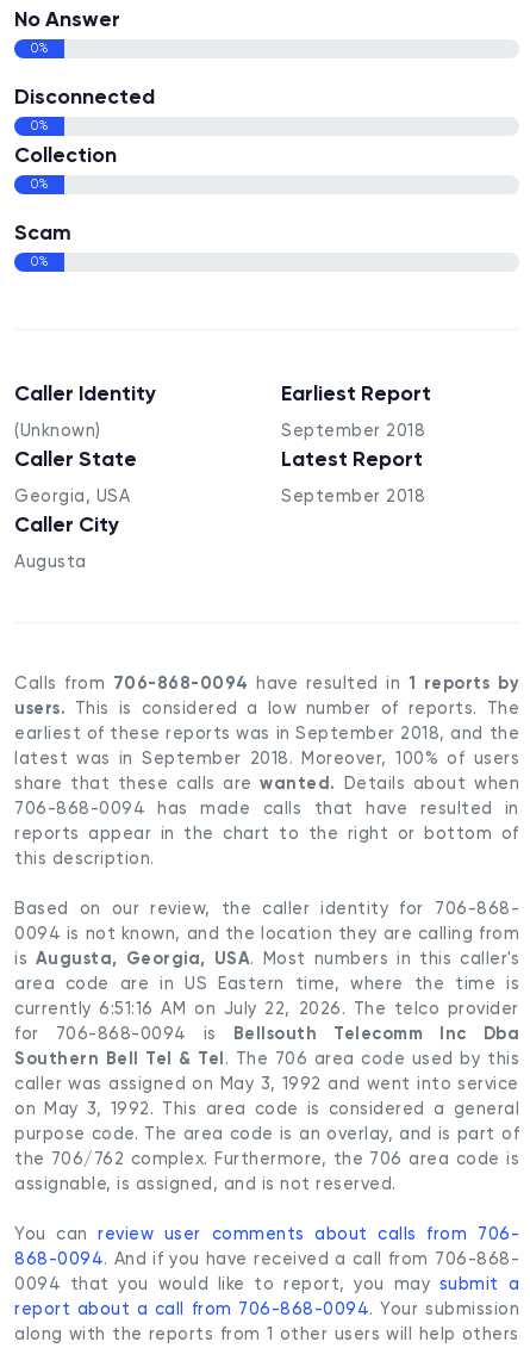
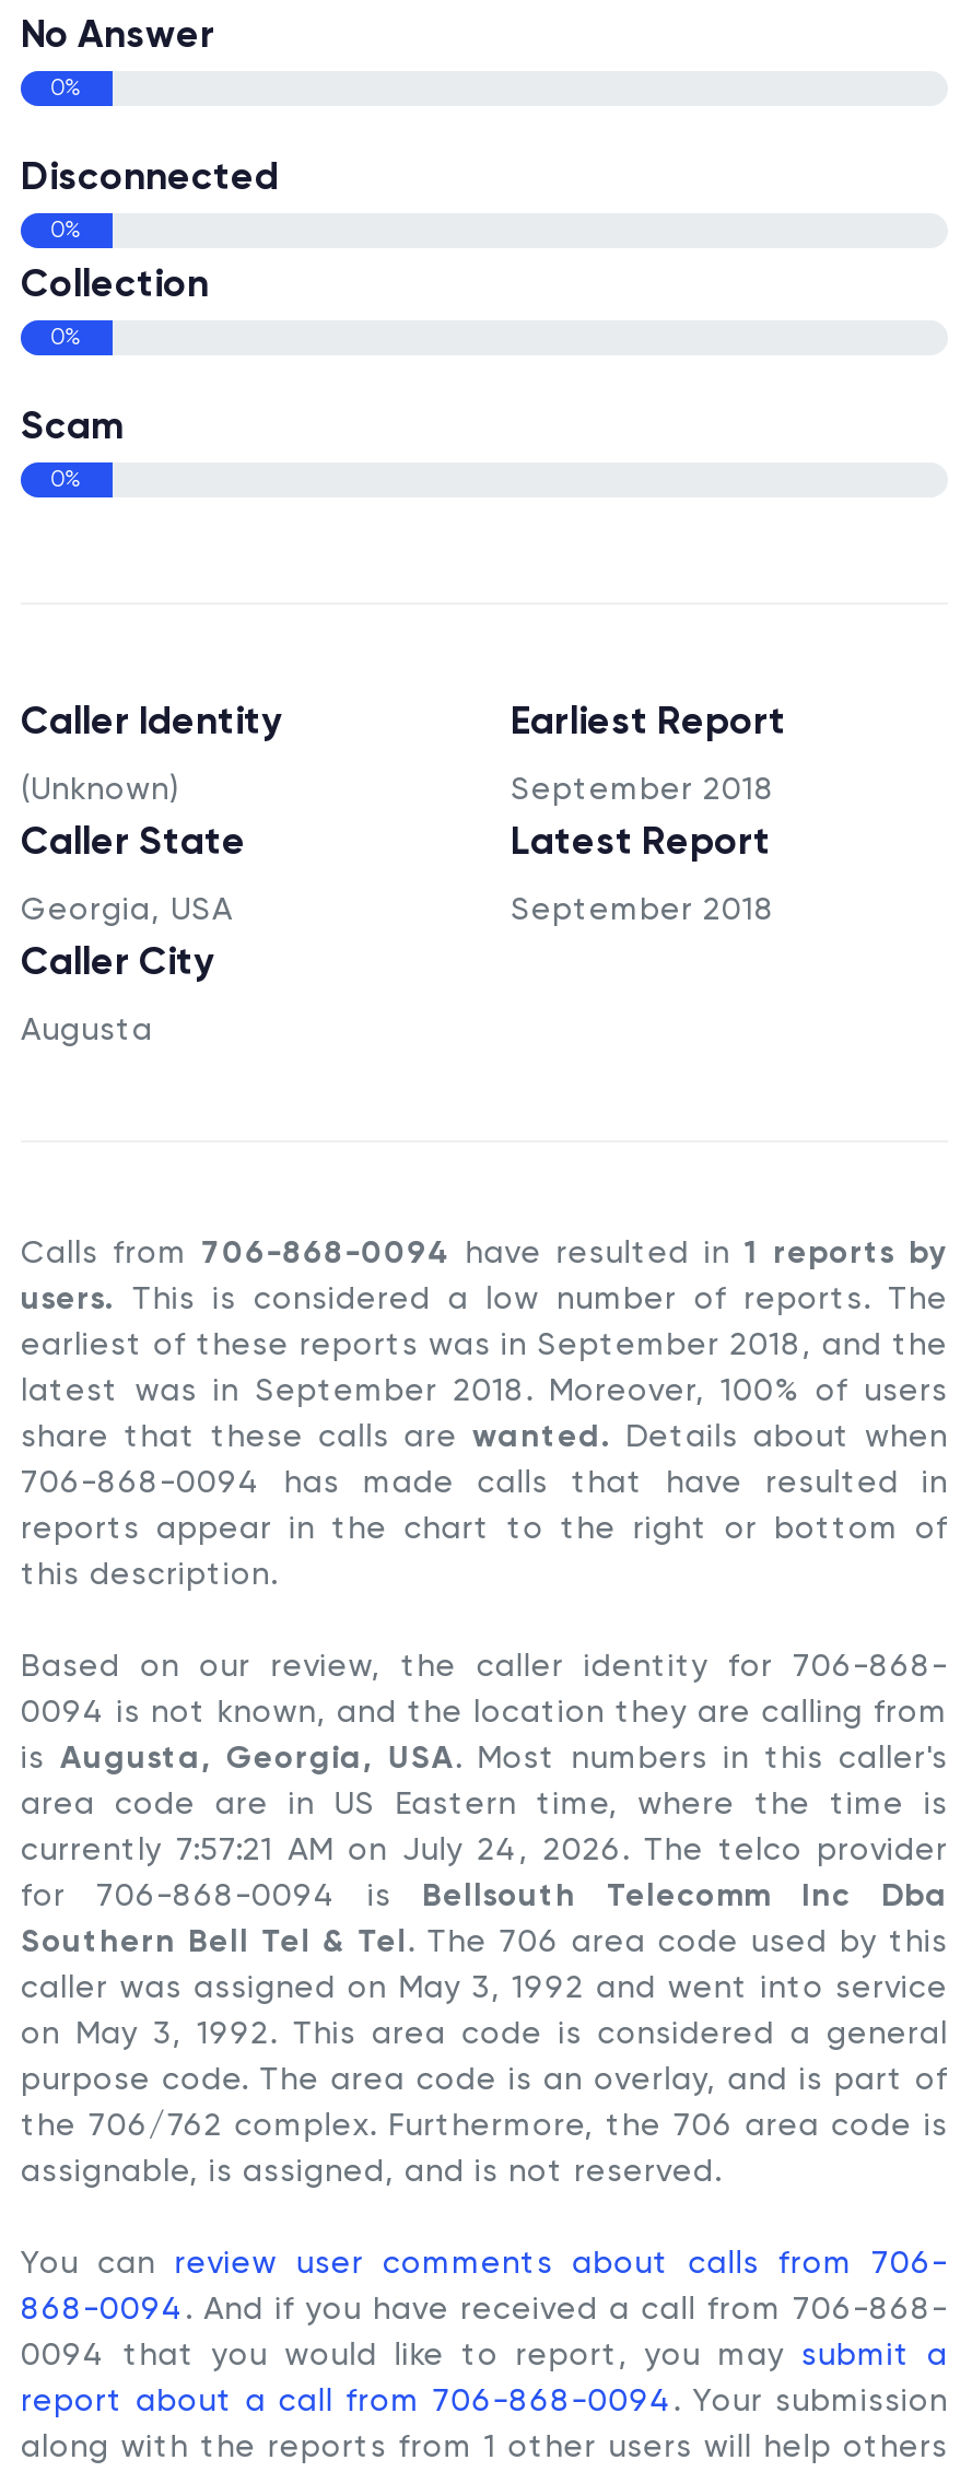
- currently 6:51:16 AM on July 22, 2026. The telco provider
+ currently 7:57:21 AM on July 24, 2026. The telco provider
